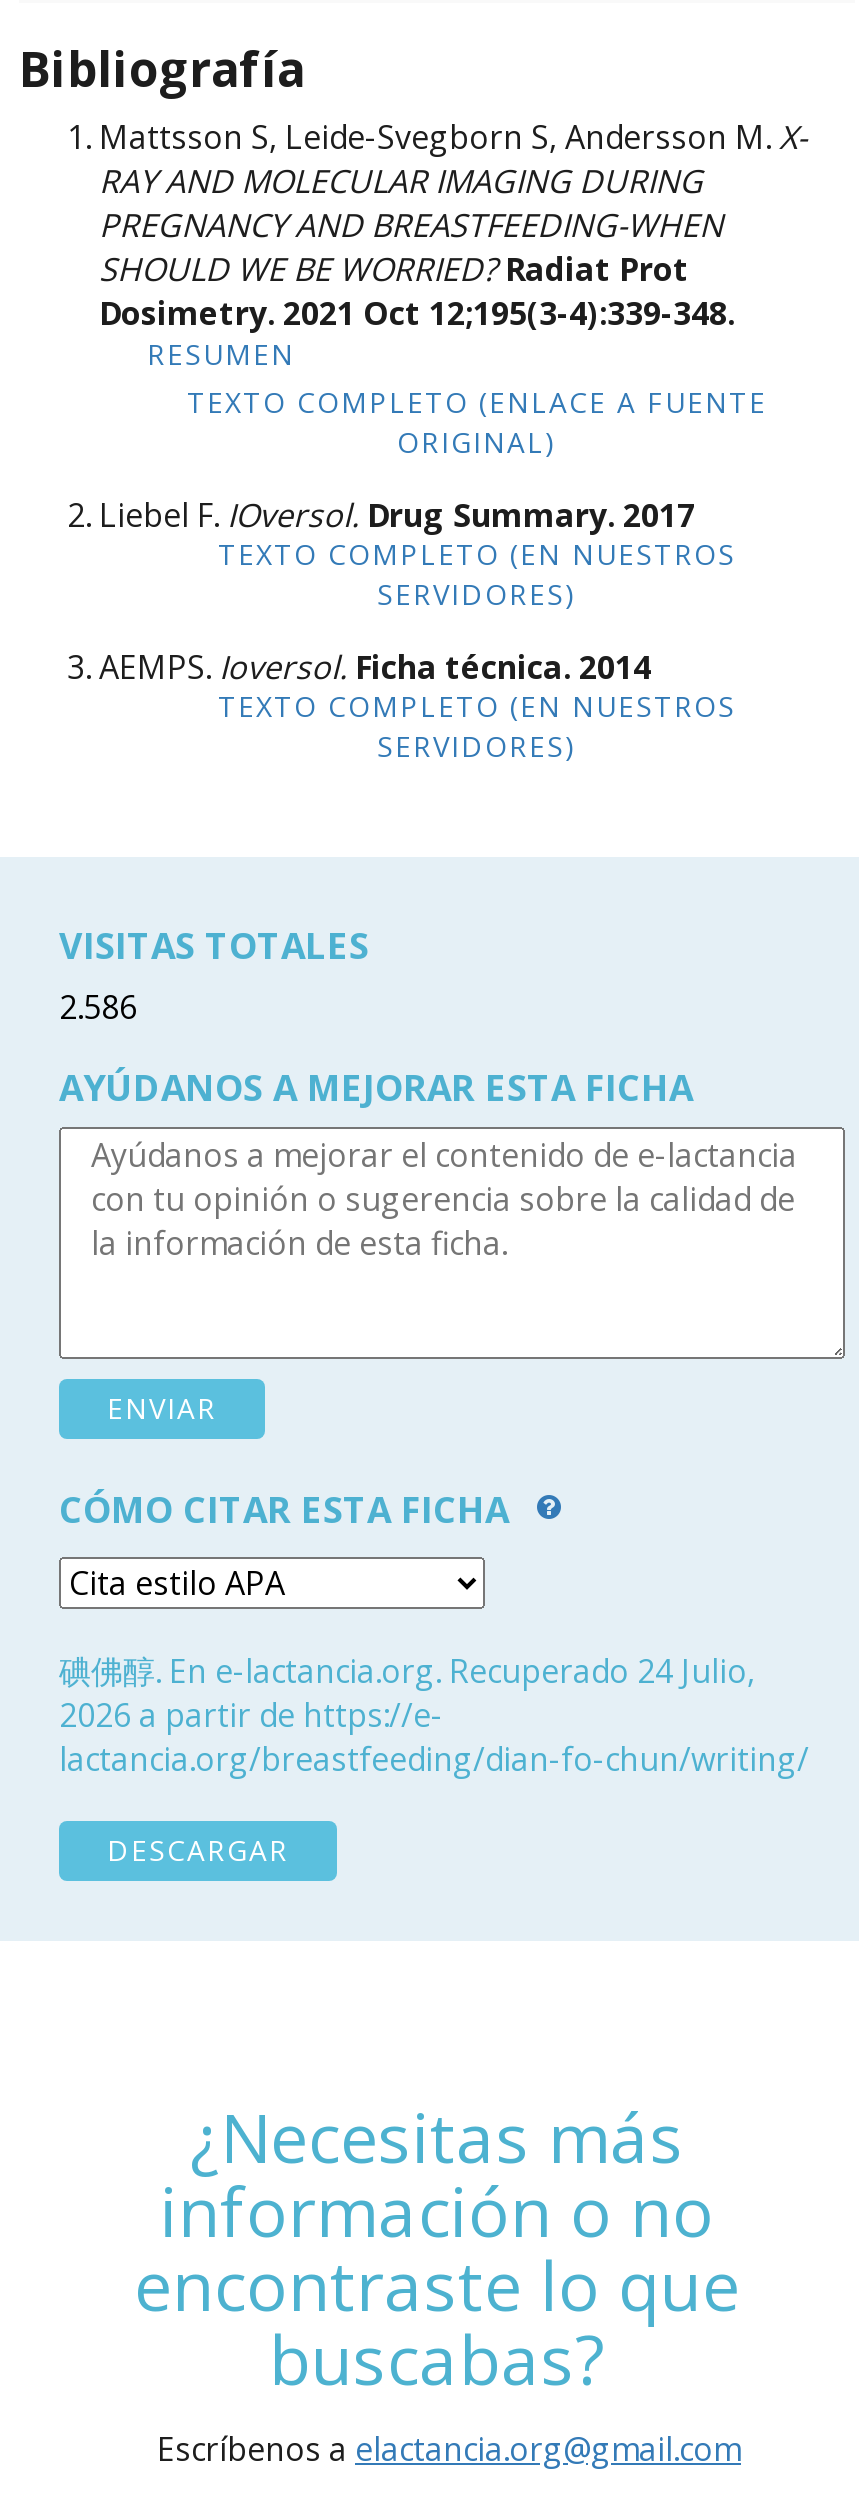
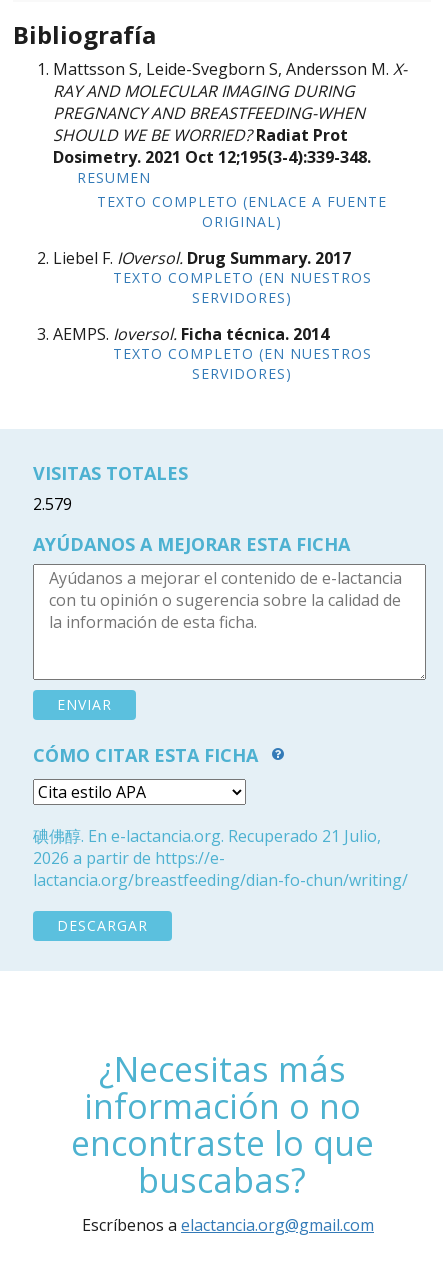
- 2.586
+ 2.579

- 碘佛醇. En e-lactancia.org. Recuperado 24 Julio,
+ 碘佛醇. En e-lactancia.org. Recuperado 21 Julio,
